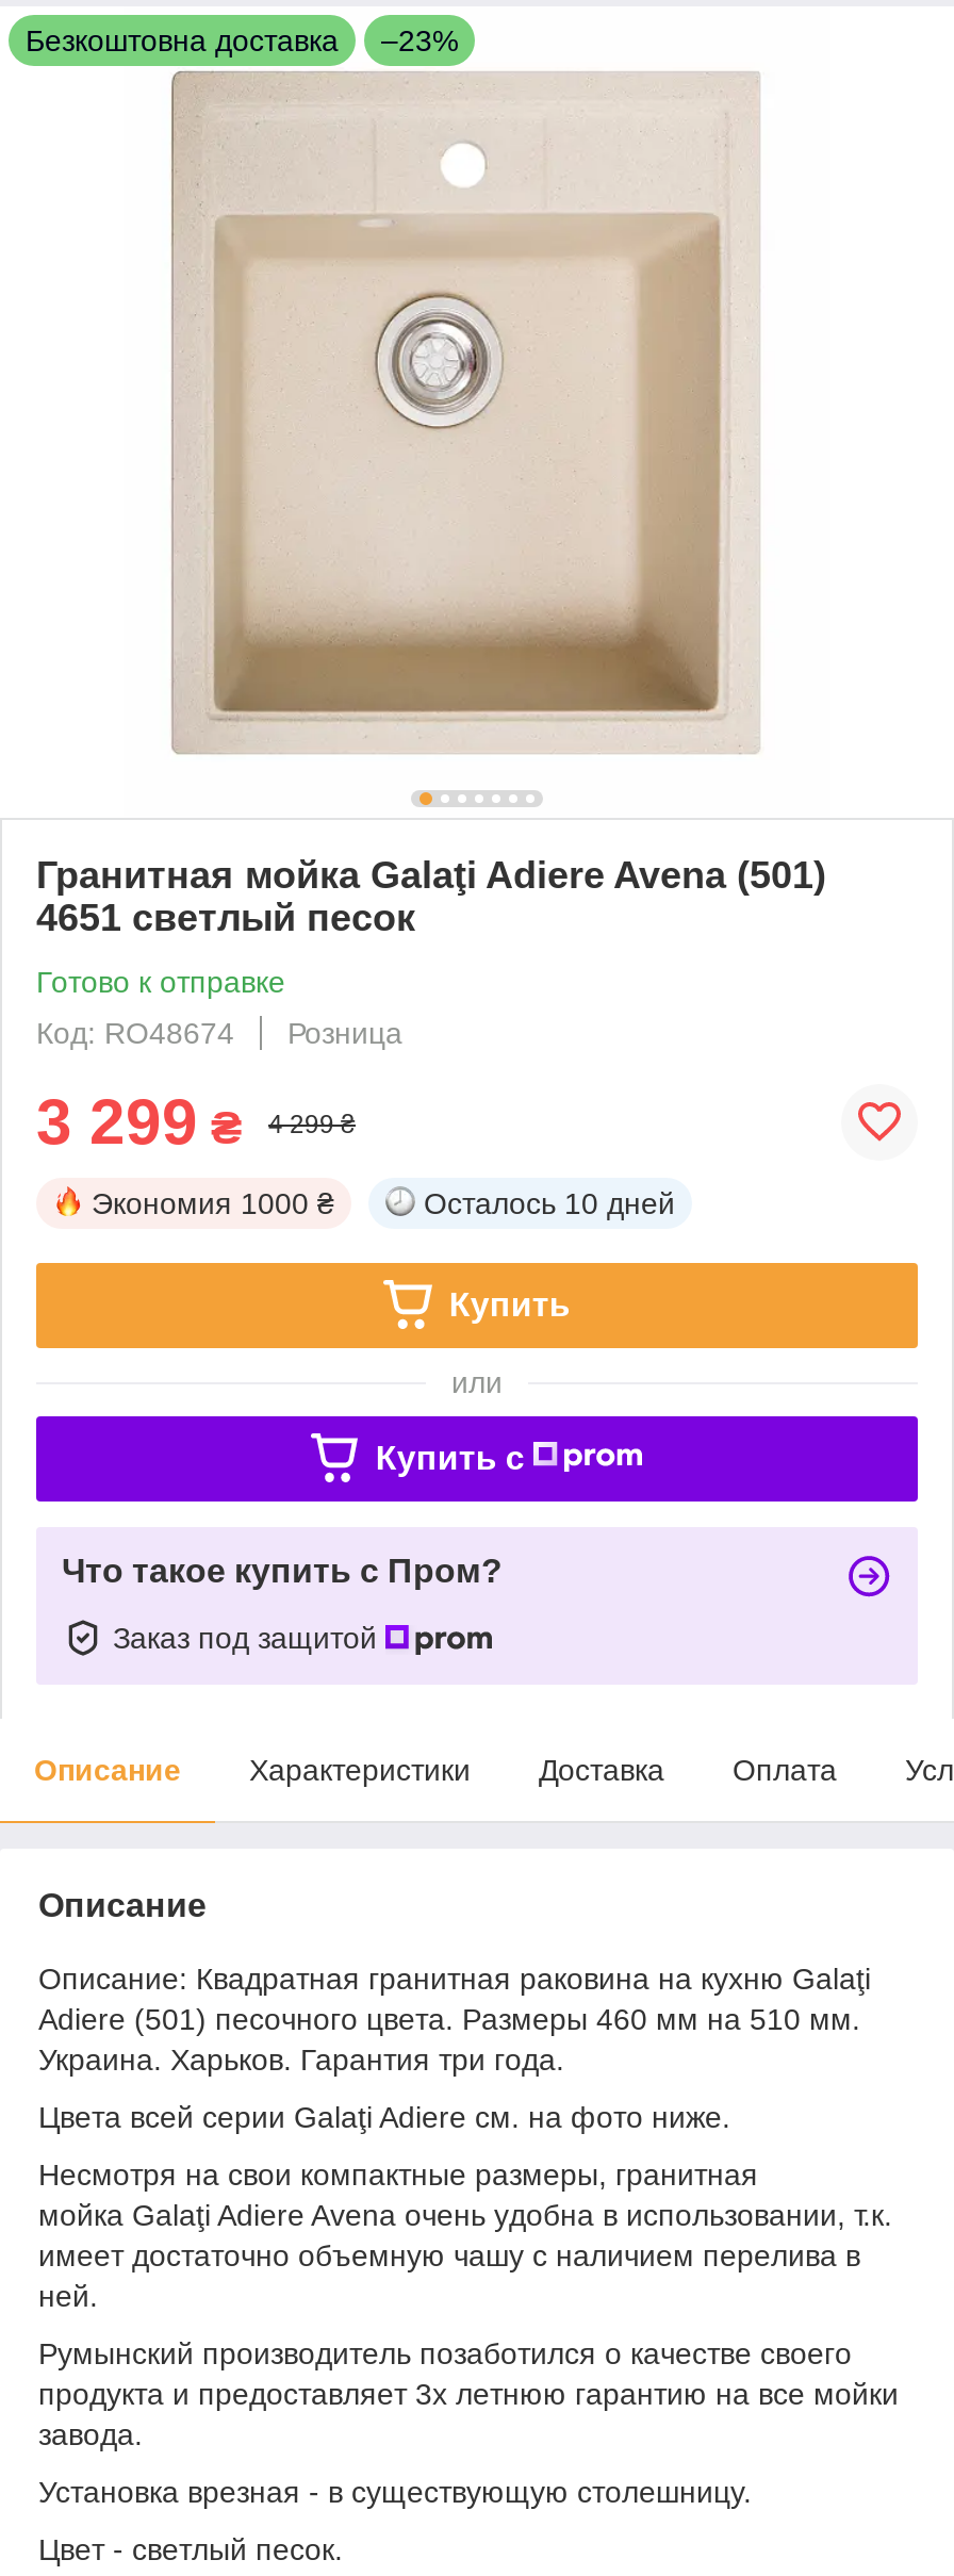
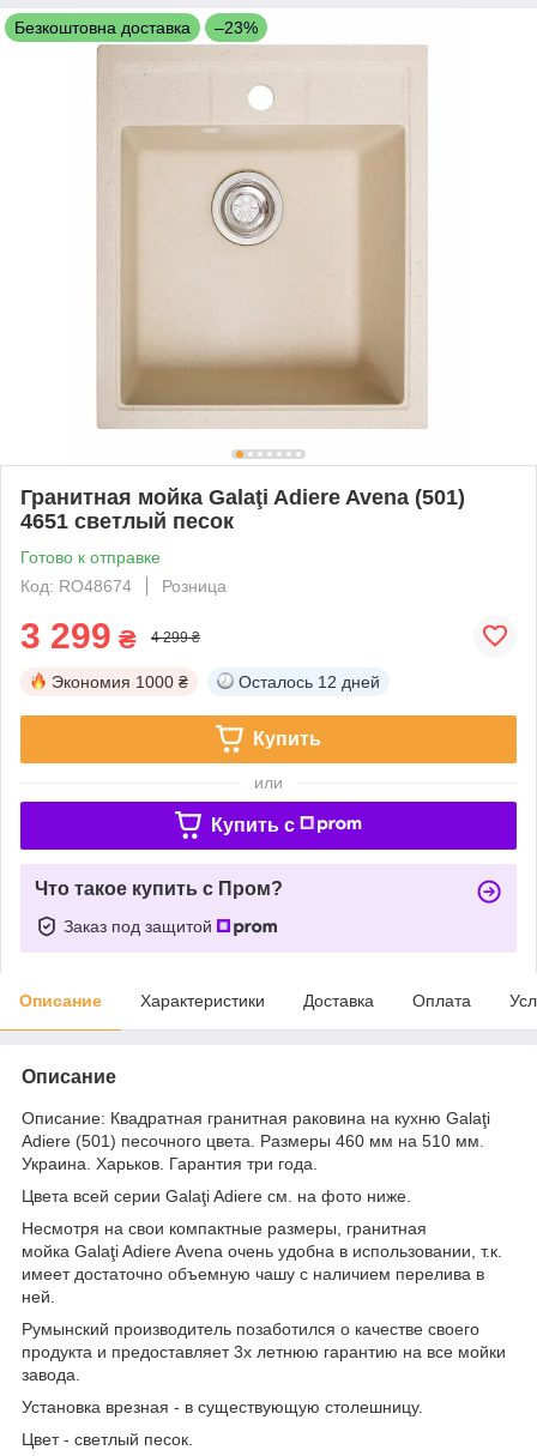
- Осталось 10 дней
+ Осталось 12 дней
